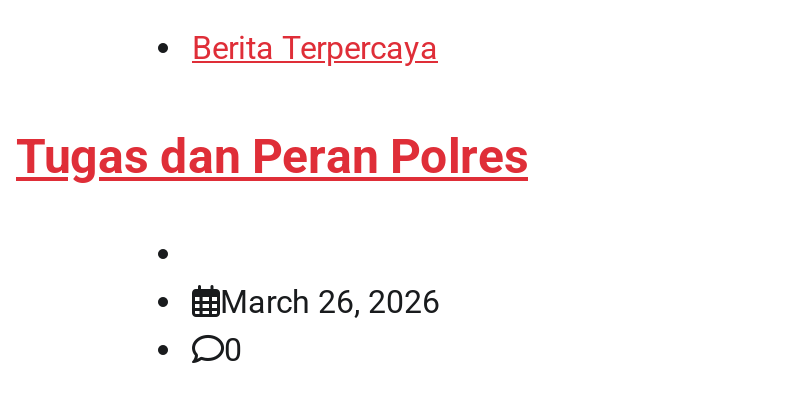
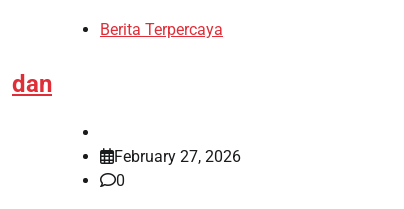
- Tugas dan Peran Polres
+ dan

- March 26, 2026
+ February 27, 2026
